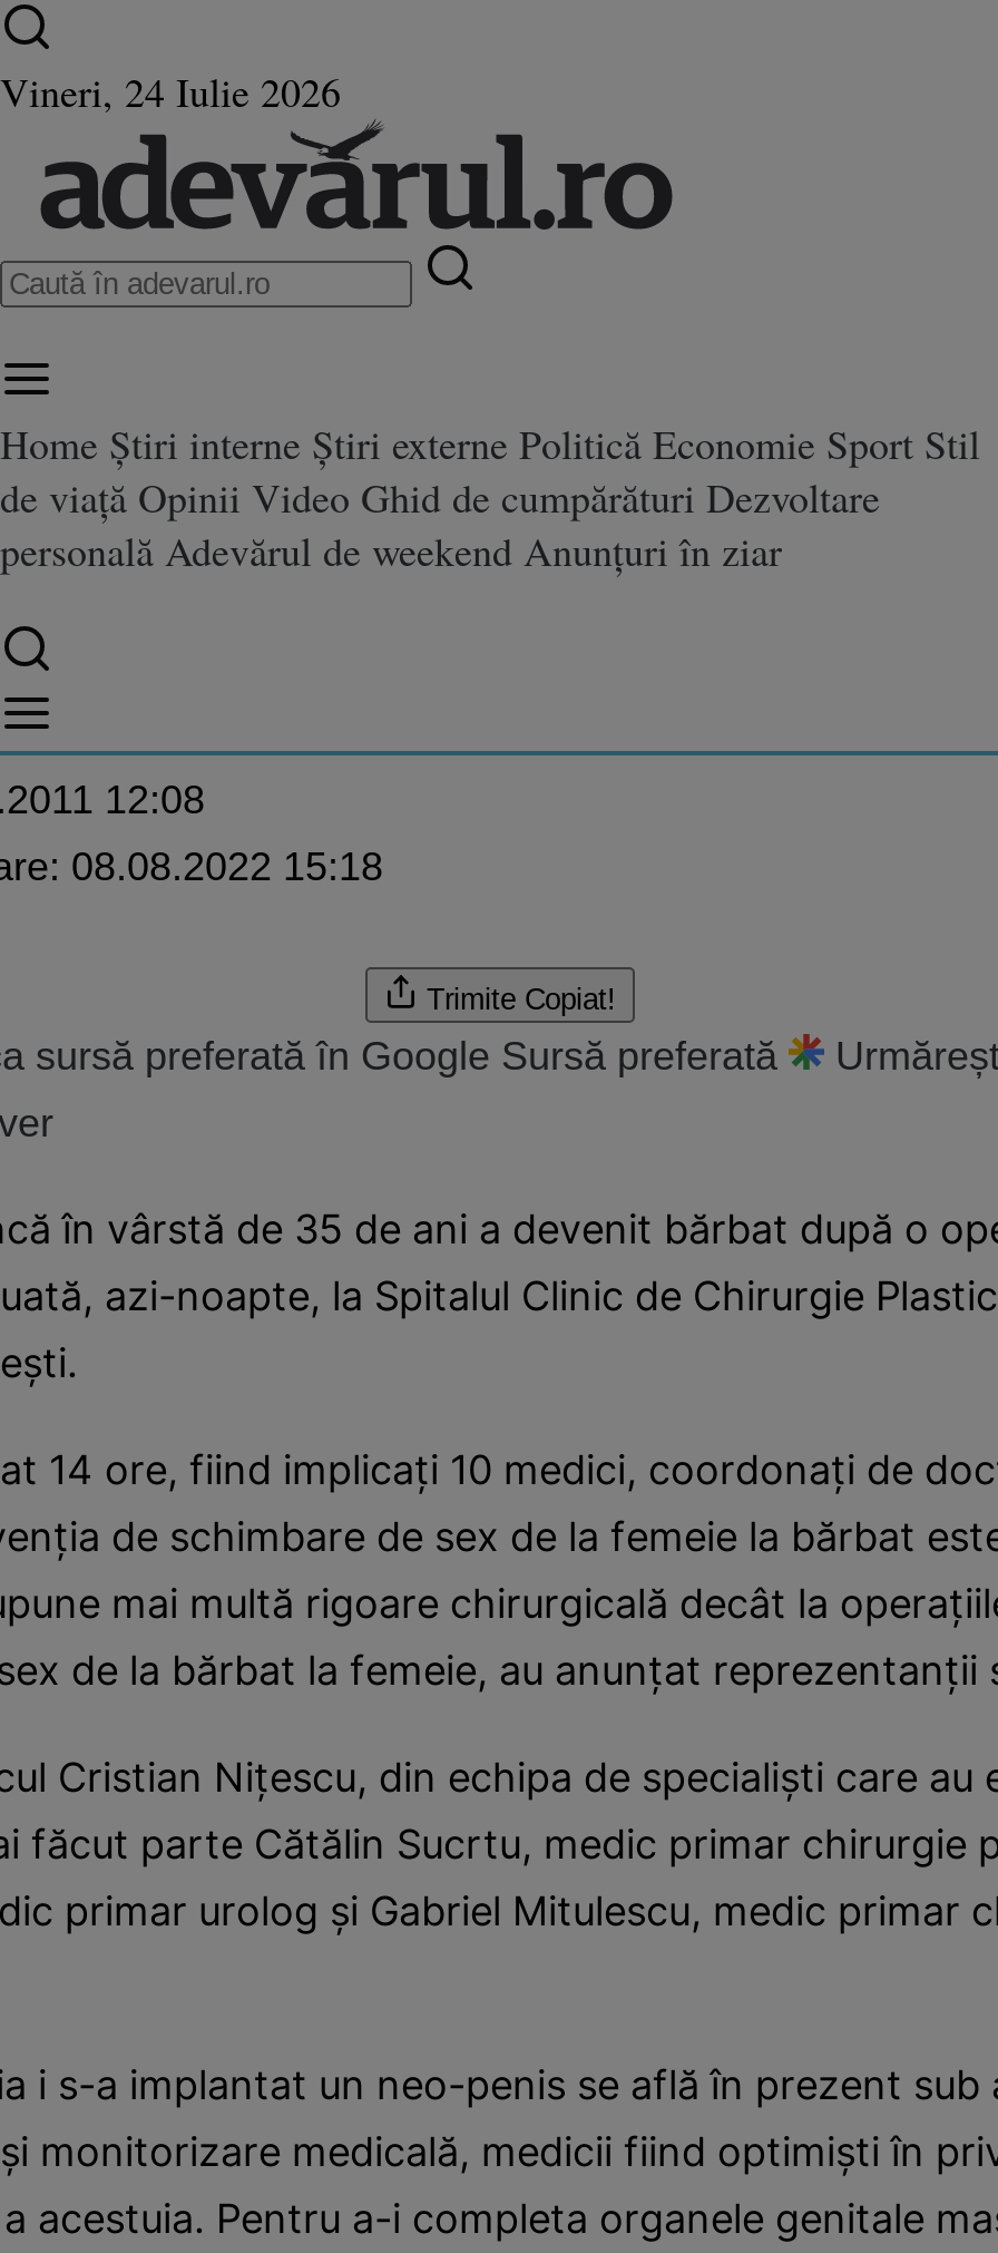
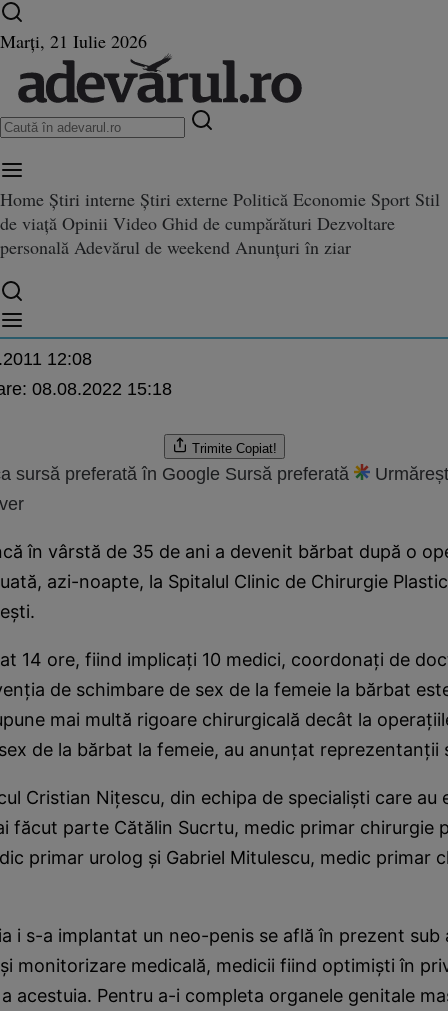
- Vineri, 24 Iulie 2026
+ Marți, 21 Iulie 2026
